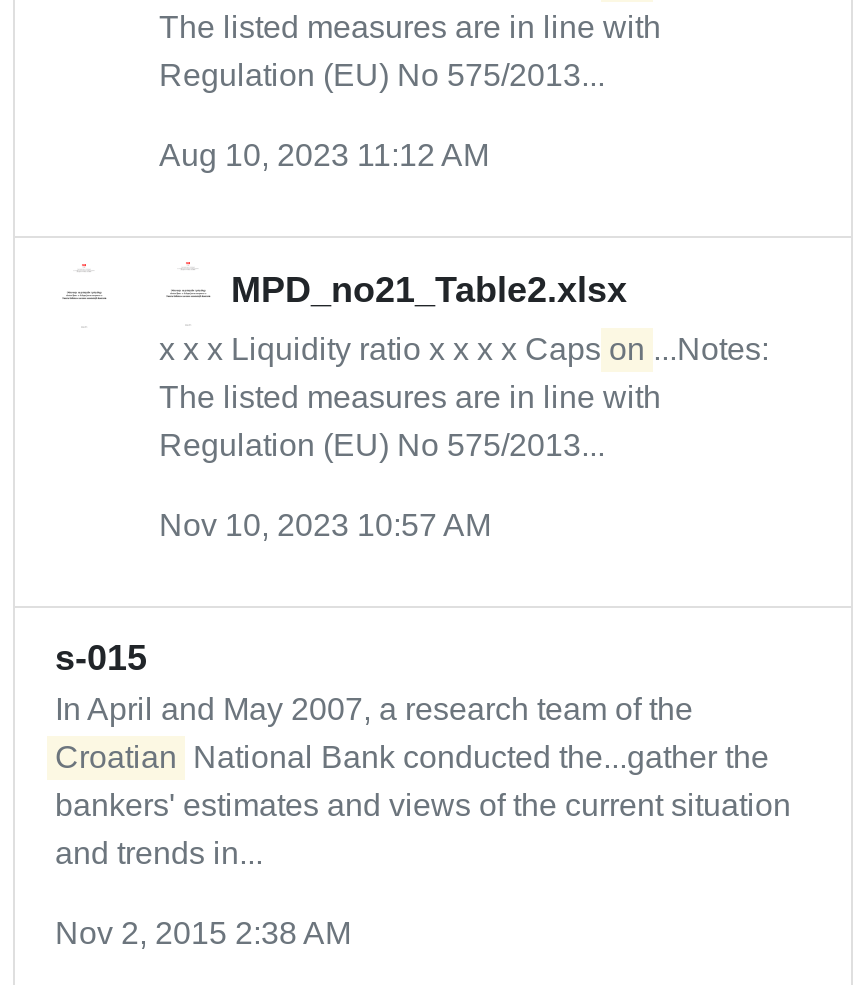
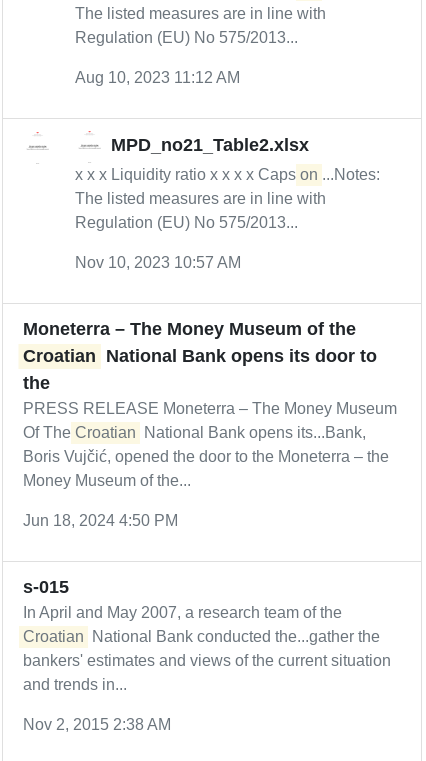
+ Moneterra – The Money Museum of the
+ Croatian National Bank opens its door to
+ the
+ PRESS RELEASE Moneterra – The Money Museum
+ Of The Croatian National Bank opens its...Bank,
+ Boris Vujčić, opened the door to the Moneterra – the
+ Money Museum of the...
+ Jun 18, 2024 4:50 PM
